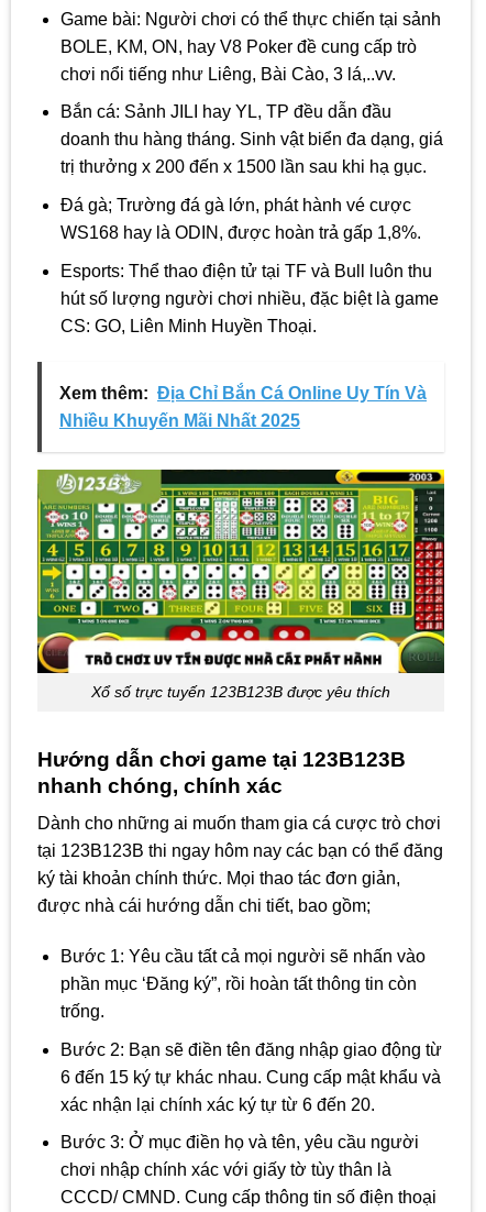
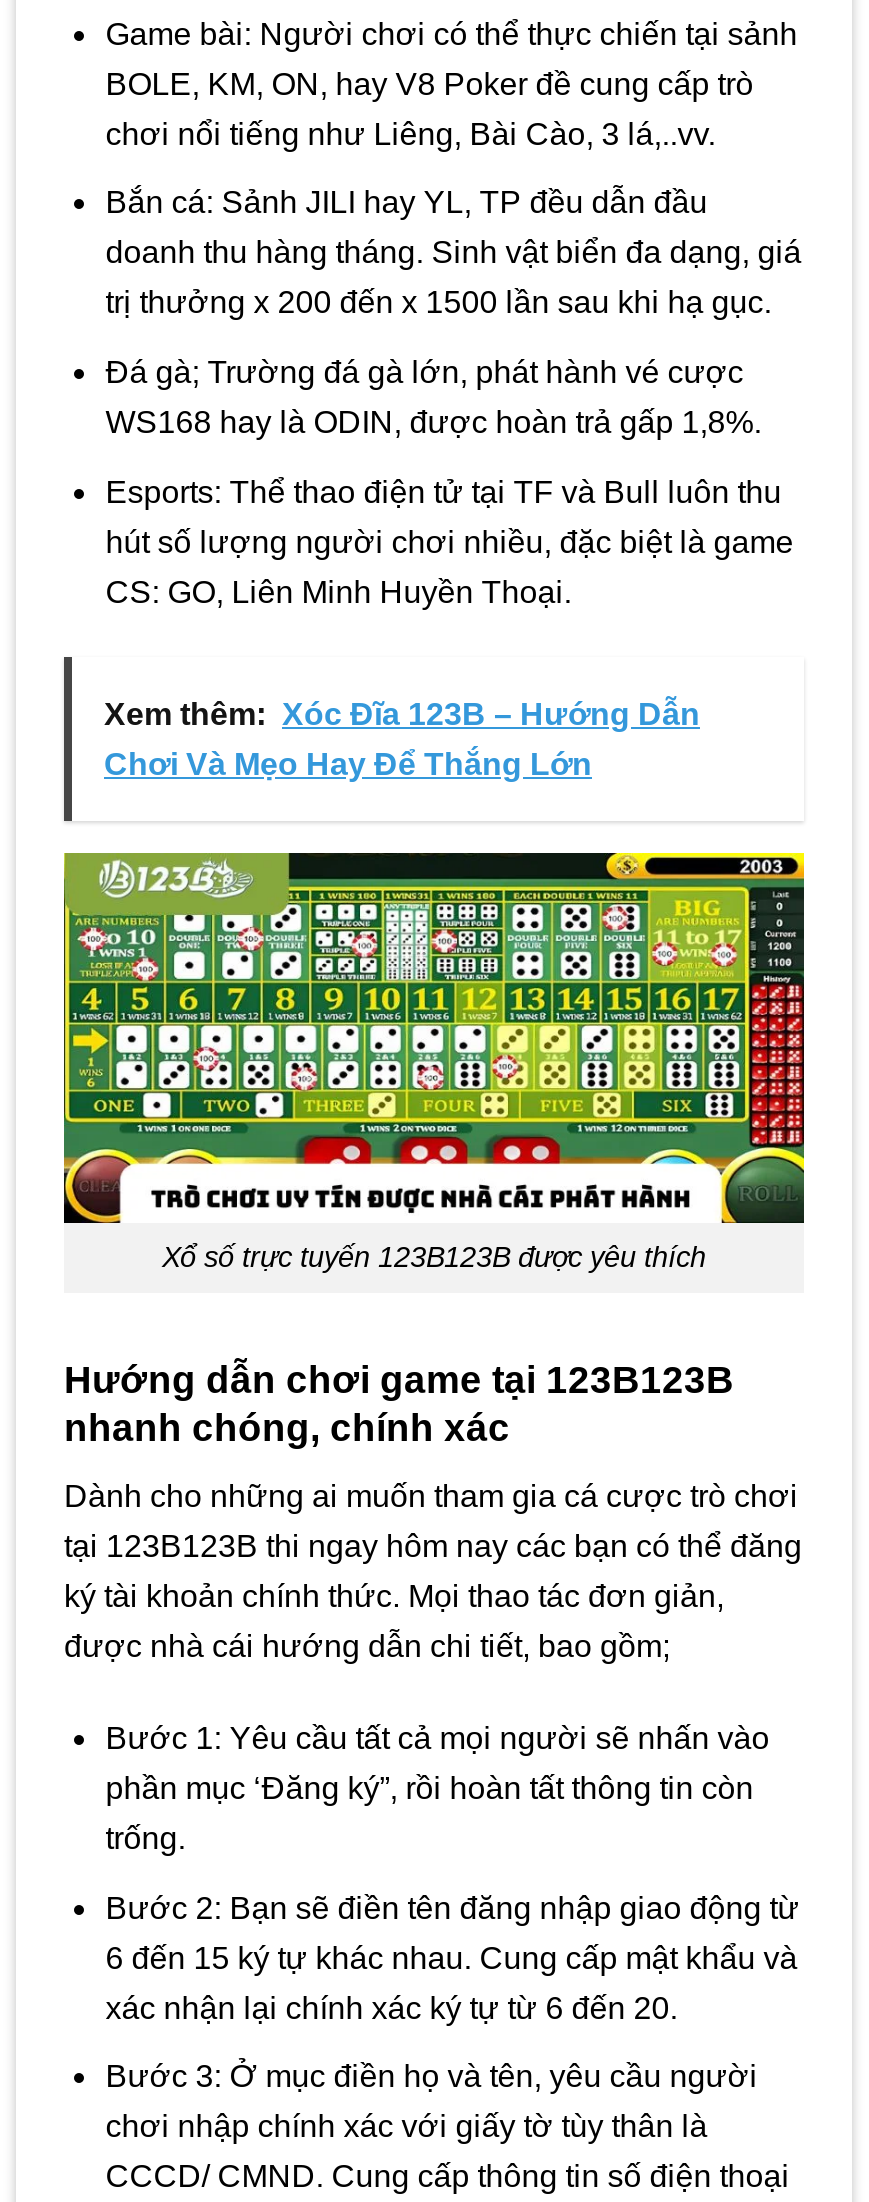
- Xem thêm: Địa Chỉ Bắn Cá Online Uy Tín Và
+ Xem thêm: Xóc Đĩa 123B – Hướng Dẫn

- Nhiều Khuyến Mãi Nhất 2025
+ Chơi Và Mẹo Hay Để Thắng Lớn
